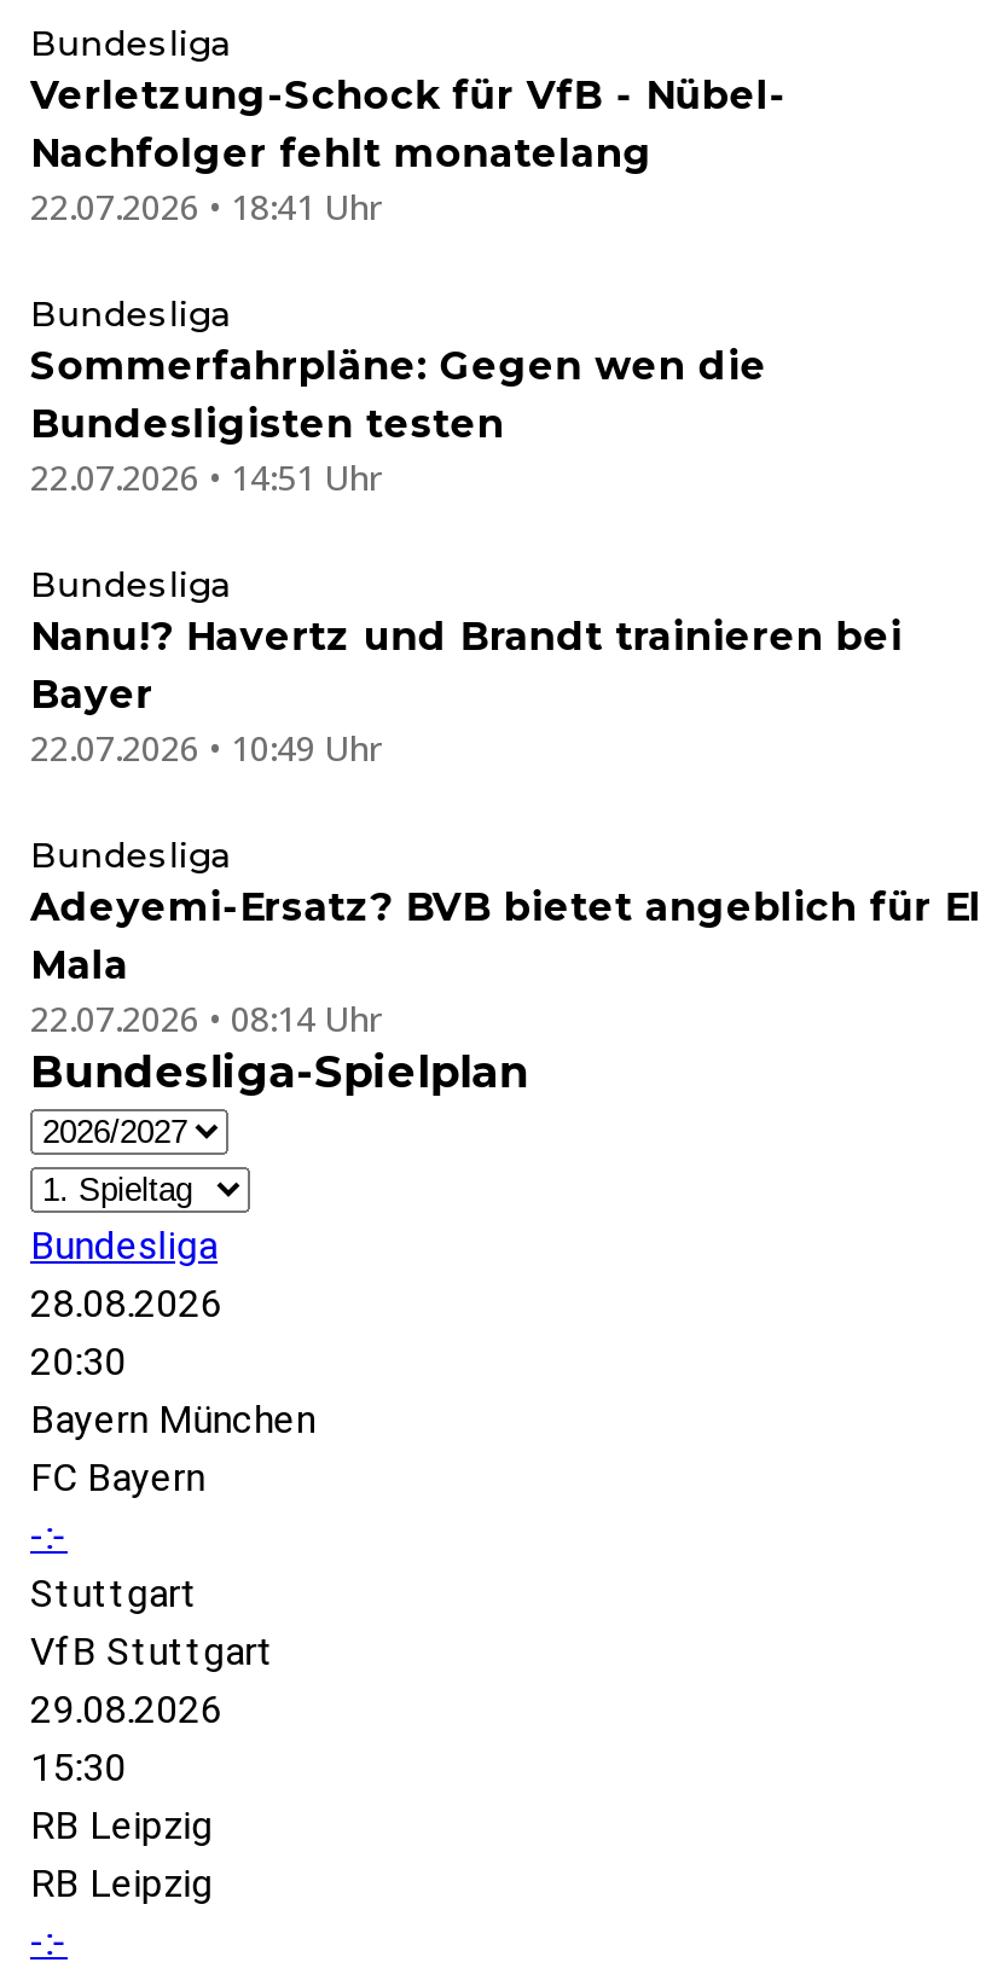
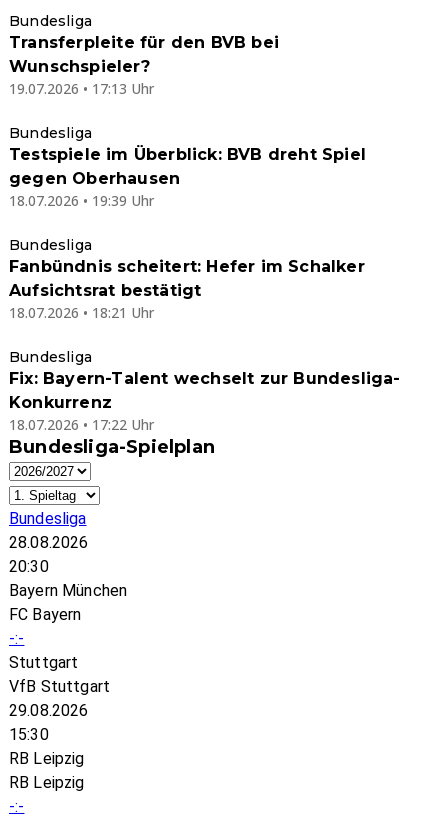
- Verletzung-Schock für VfB - Nübel-
- Nachfolger fehlt monatelang
- 22.07.2026 • 18:41 Uhr
+ Transferpleite für den BVB bei
+ Wunschspieler?
+ 19.07.2026 • 17:13 Uhr

- Sommerfahrpläne: Gegen wen die
- Bundesligisten testen
- 22.07.2026 • 14:51 Uhr
+ Testspiele im Überblick: BVB dreht Spiel
+ gegen Oberhausen
+ 18.07.2026 • 19:39 Uhr

- Nanu!? Havertz und Brandt trainieren bei
- Bayer
- 22.07.2026 • 10:49 Uhr
+ Fanbündnis scheitert: Hefer im Schalker
+ Aufsichtsrat bestätigt
+ 18.07.2026 • 18:21 Uhr

- Adeyemi-Ersatz? BVB bietet angeblich für El
- Mala
- 22.07.2026 • 08:14 Uhr
+ Fix: Bayern-Talent wechselt zur Bundesliga-
+ Konkurrenz
+ 18.07.2026 • 17:22 Uhr
